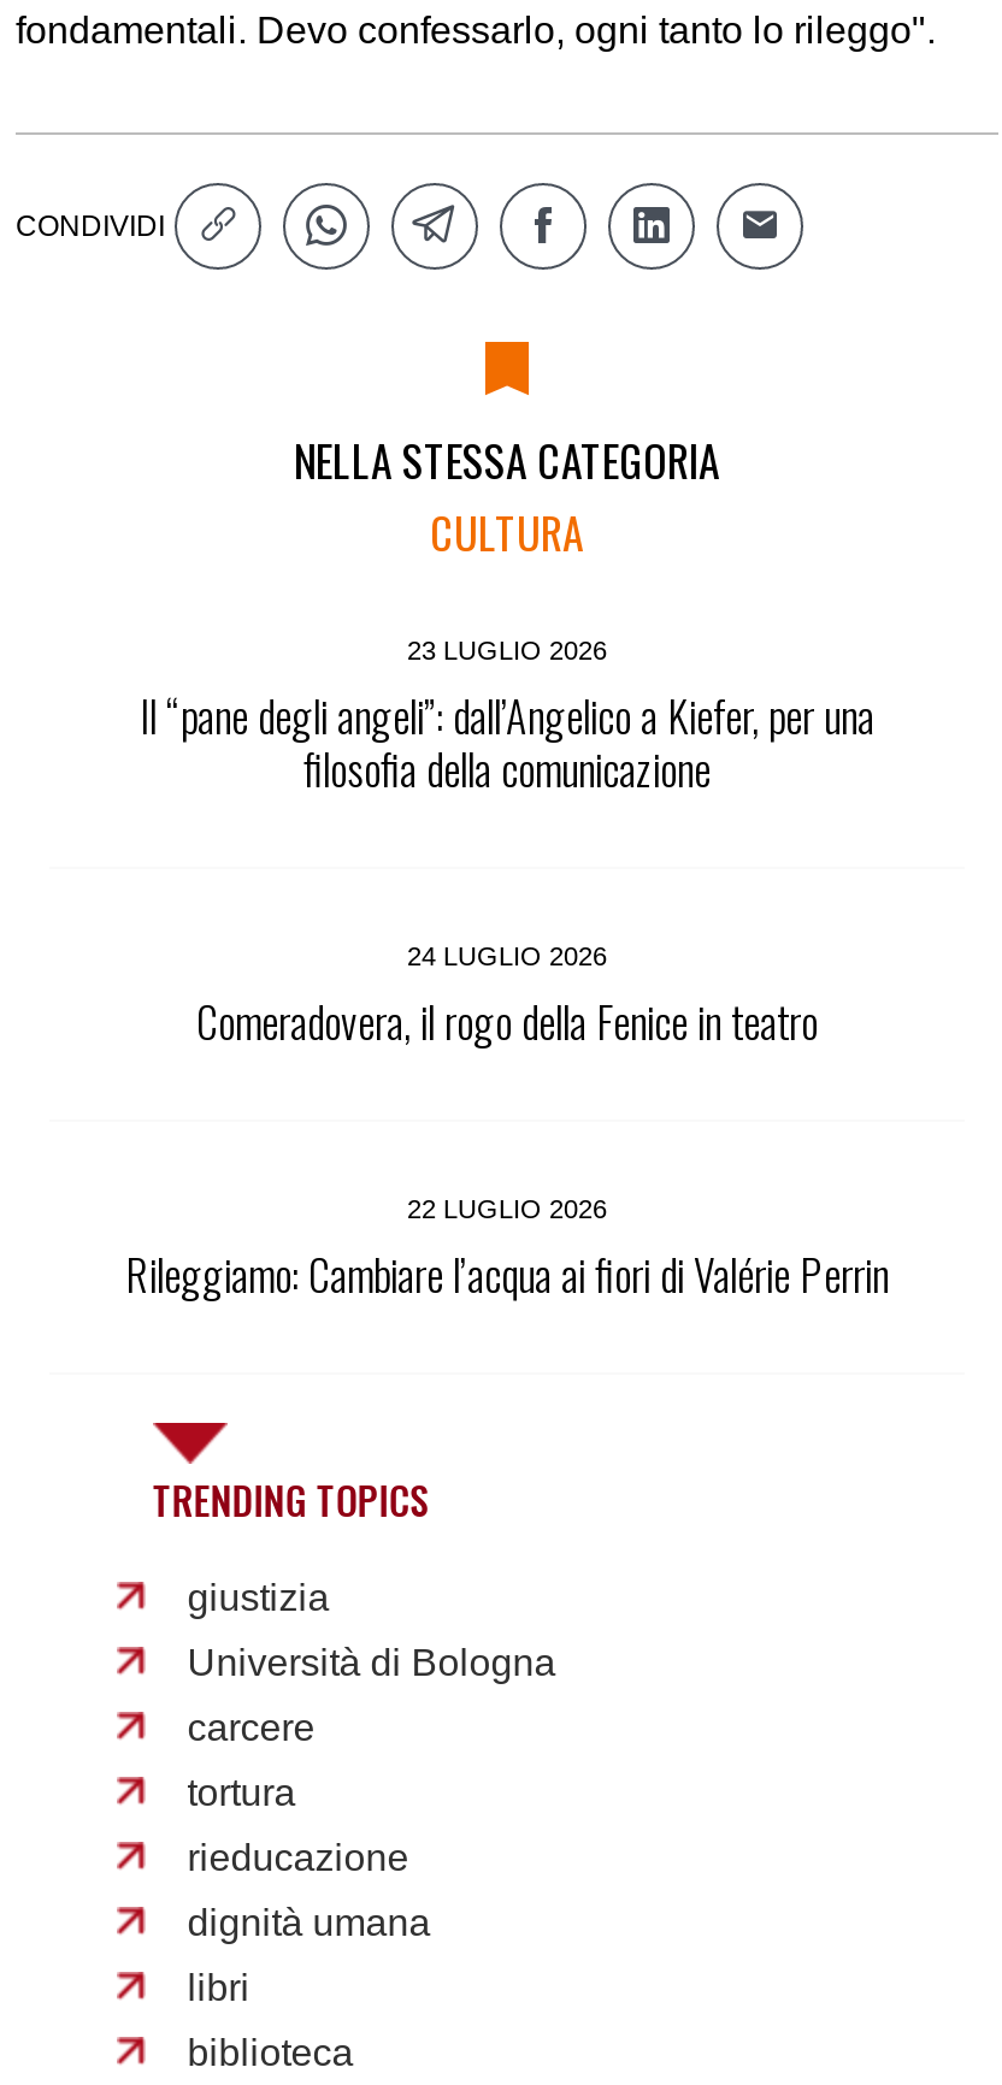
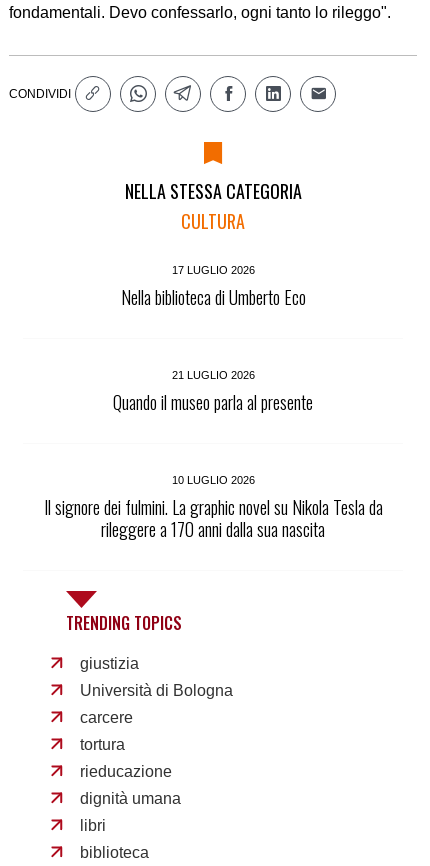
- 23 LUGLIO 2026
- Il “pane degli angeli”: dall’Angelico a Kiefer, per una
- filosofia della comunicazione
+ 17 LUGLIO 2026
+ Nella biblioteca di Umberto Eco

- 24 LUGLIO 2026
- Comeradovera, il rogo della Fenice in teatro
+ 21 LUGLIO 2026
+ Quando il museo parla al presente

- 22 LUGLIO 2026
- Rileggiamo: Cambiare l’acqua ai fiori di Valérie Perrin
+ 10 LUGLIO 2026
+ Il signore dei fulmini. La graphic novel su Nikola Tesla da
+ rileggere a 170 anni dalla sua nascita
